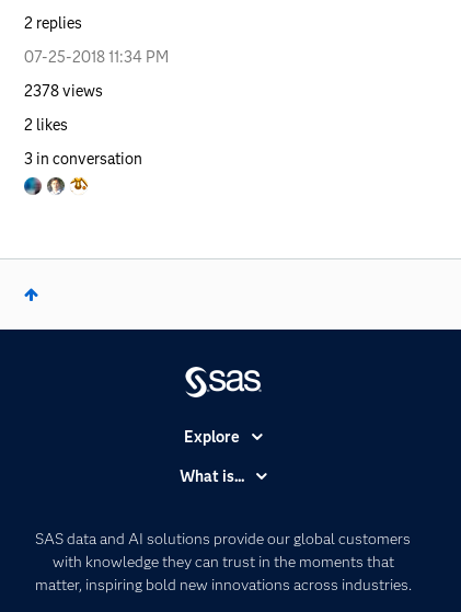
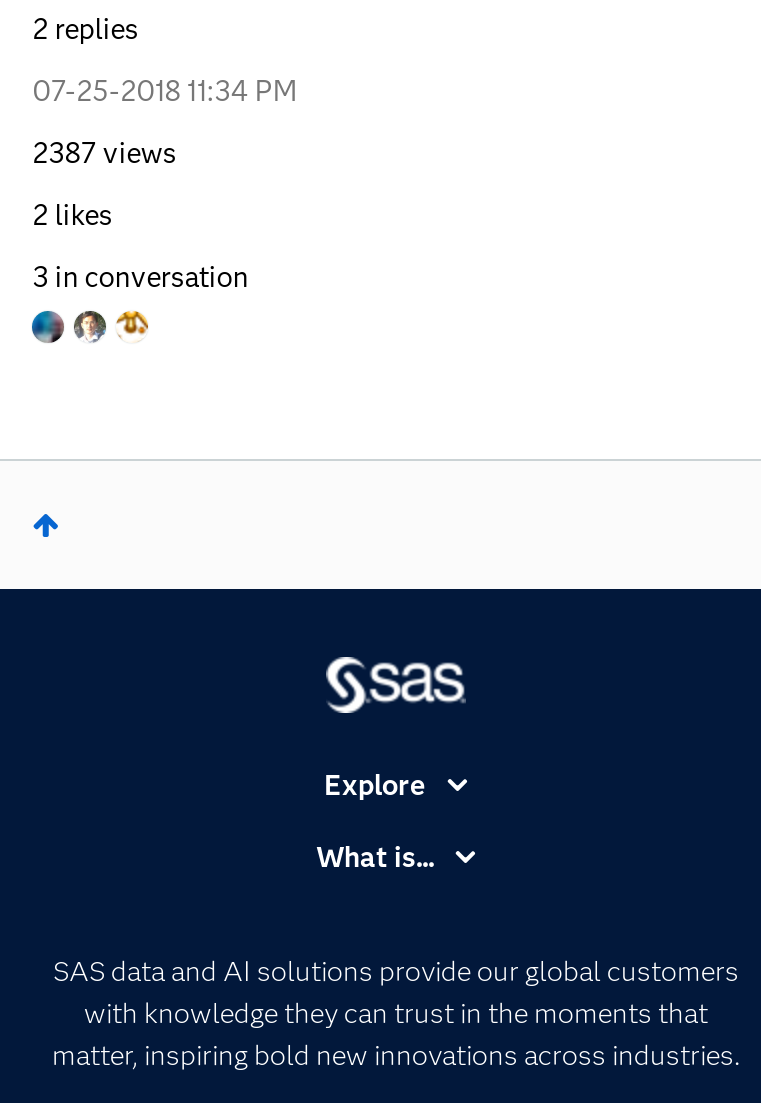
- 2378 views
+ 2387 views
